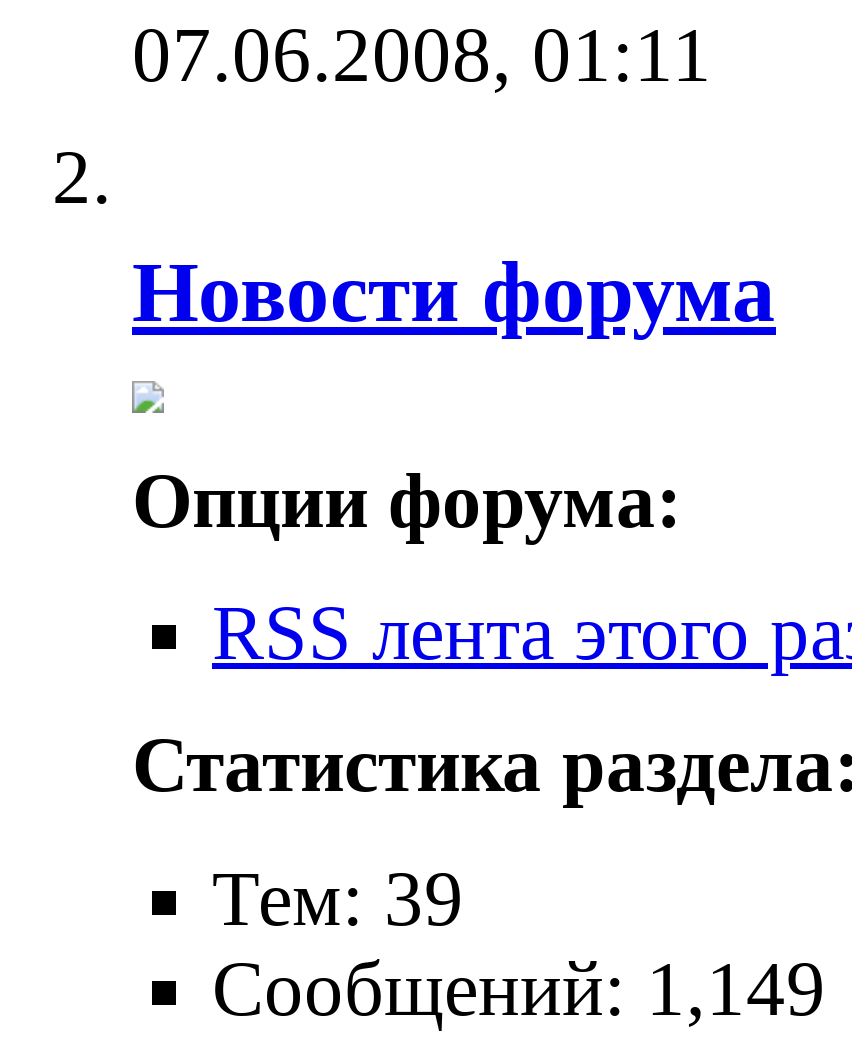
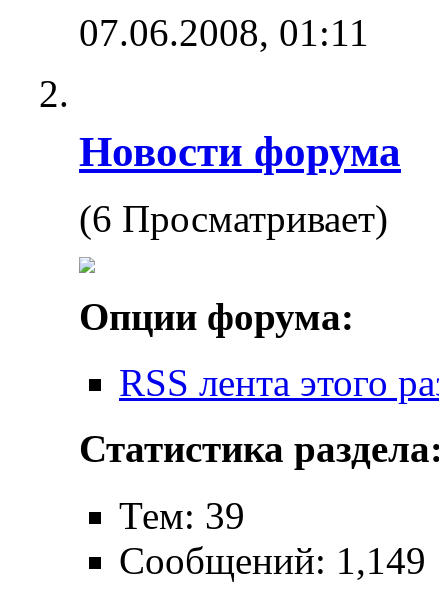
+ (6 Просматривает)
